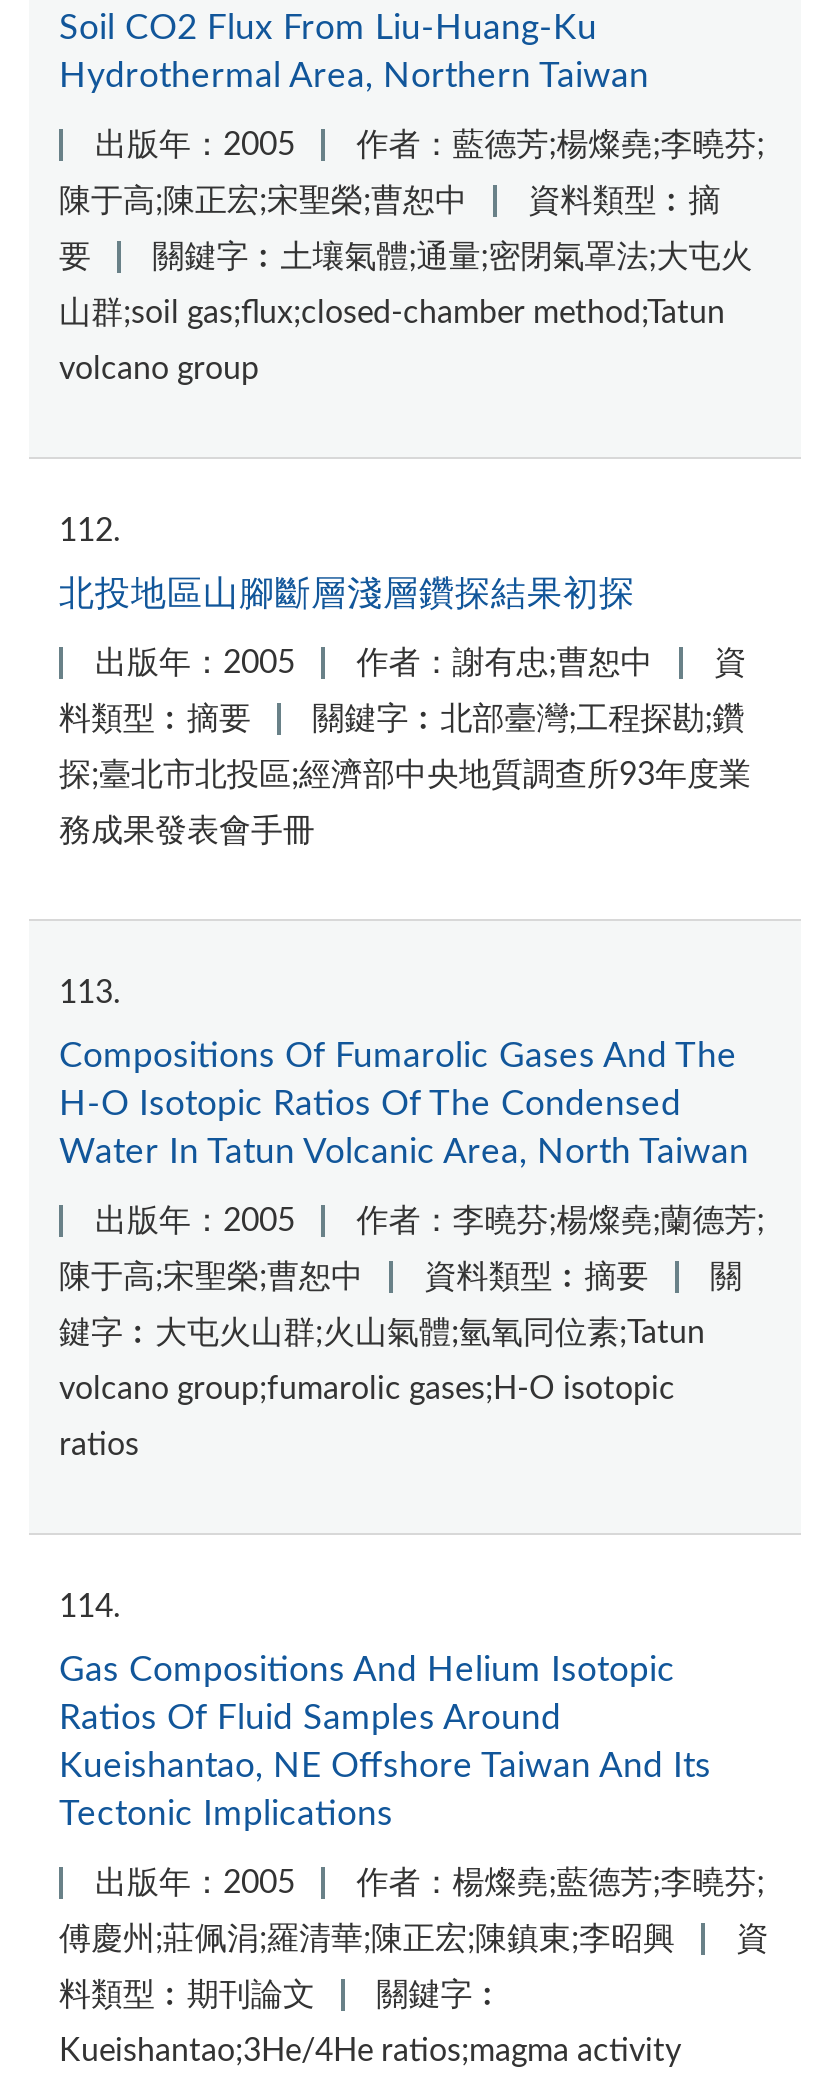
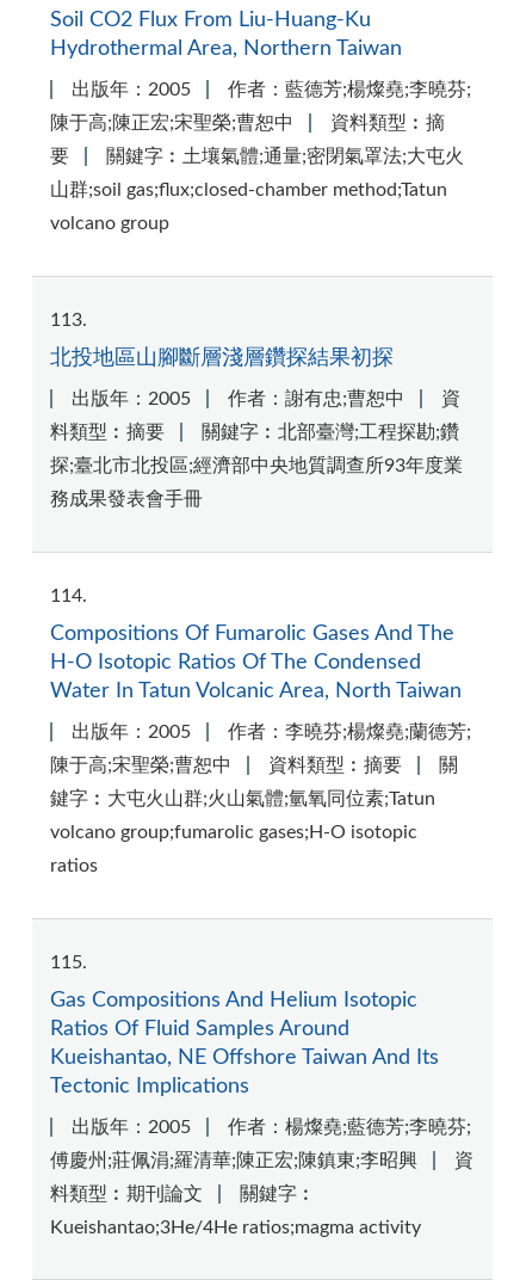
- 112
+ 113

- 113
+ 114

- 114
+ 115
